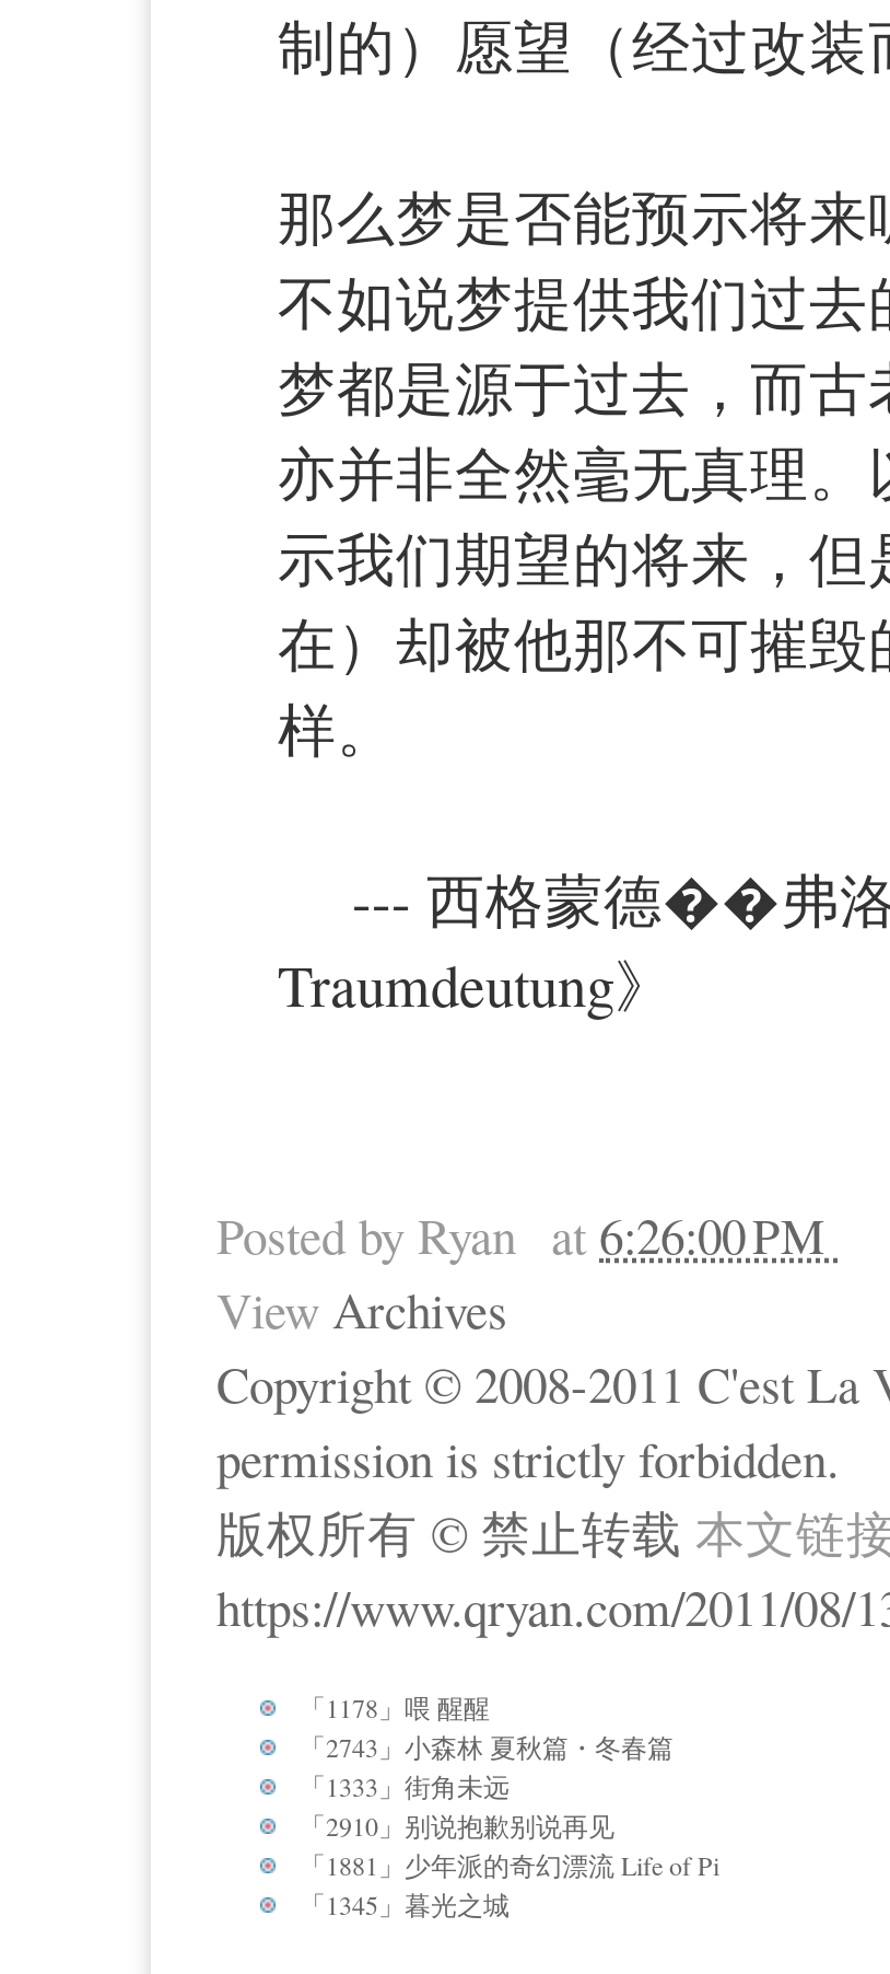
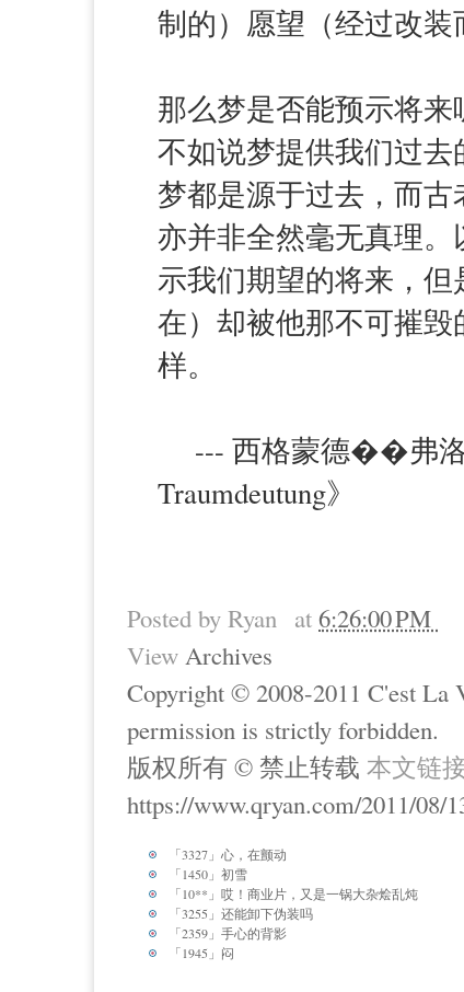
- 「1178」喂 醒醒
- 「2743」小森林 夏秋篇・冬春篇
- 「1333」街角未远
- 「2910」别说抱歉别说再见
- 「1881」少年派的奇幻漂流 Life of Pi
- 「1345」暮光之城
+ 「3327」心，在颤动
+ 「1450」初雪
+ 「10**」哎！商业片，又是一锅大杂烩乱炖
+ 「3255」还能卸下伪装吗
+ 「2359」手心的背影
+ 「1945」闷
